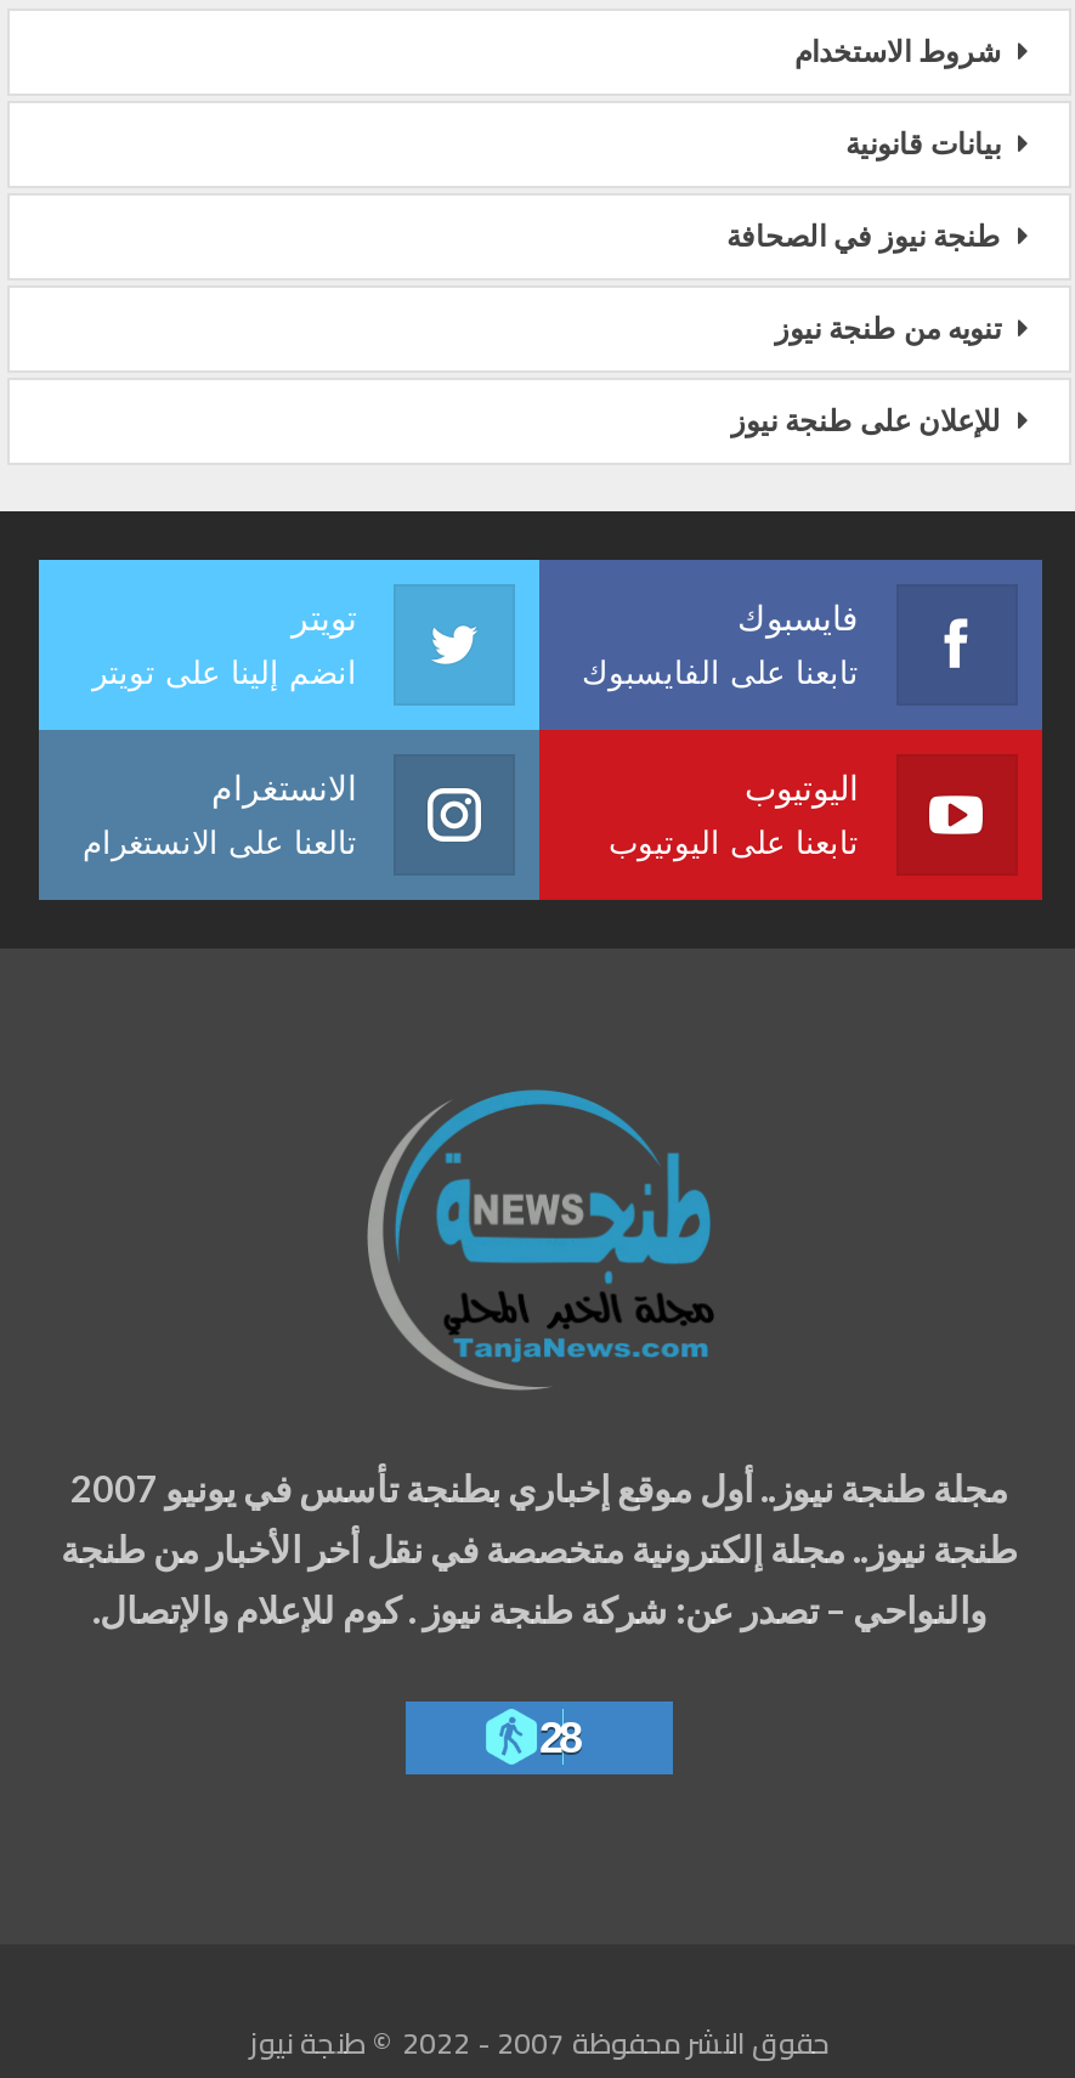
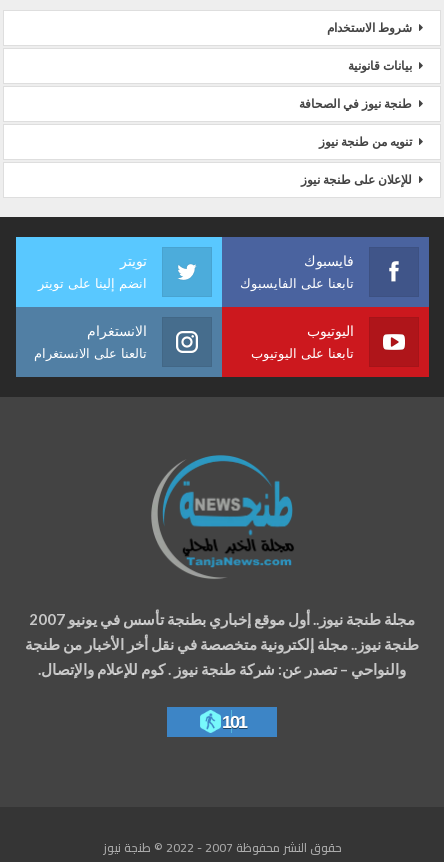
- 28
+ 101
